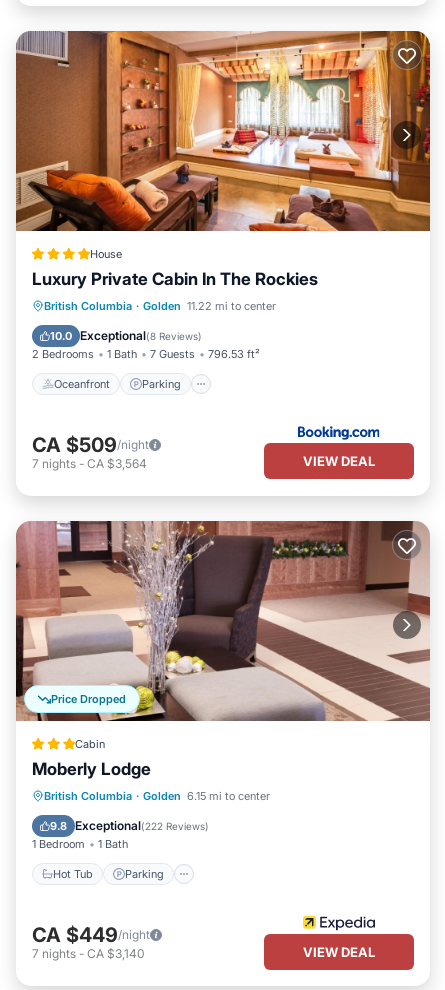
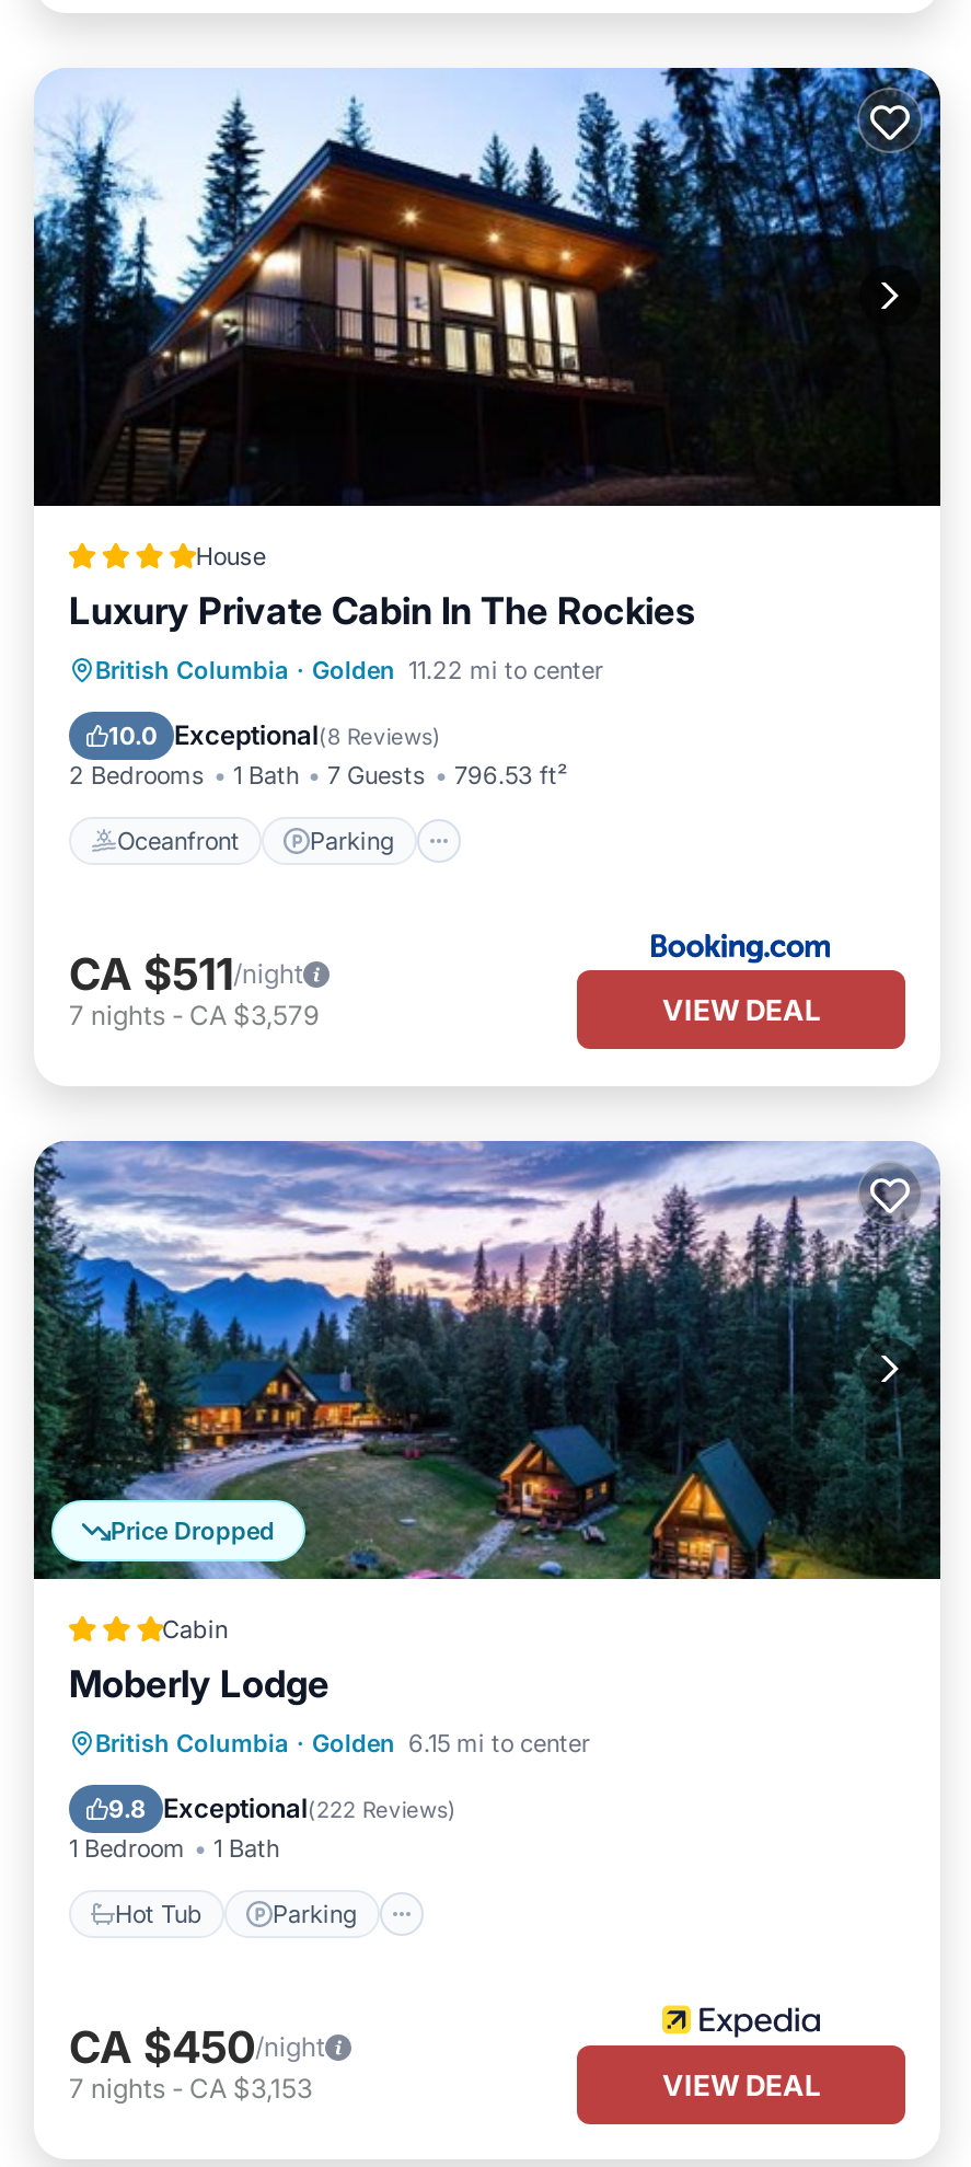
- [image]
+ [image]

- CA $509/night
+ CA $511/night

- 7 nights - CA $3,564
+ 7 nights - CA $3,579

- [image]
+ [image]

- CA $449/night
+ CA $450/night

- 7 nights - CA $3,140
+ 7 nights - CA $3,153
